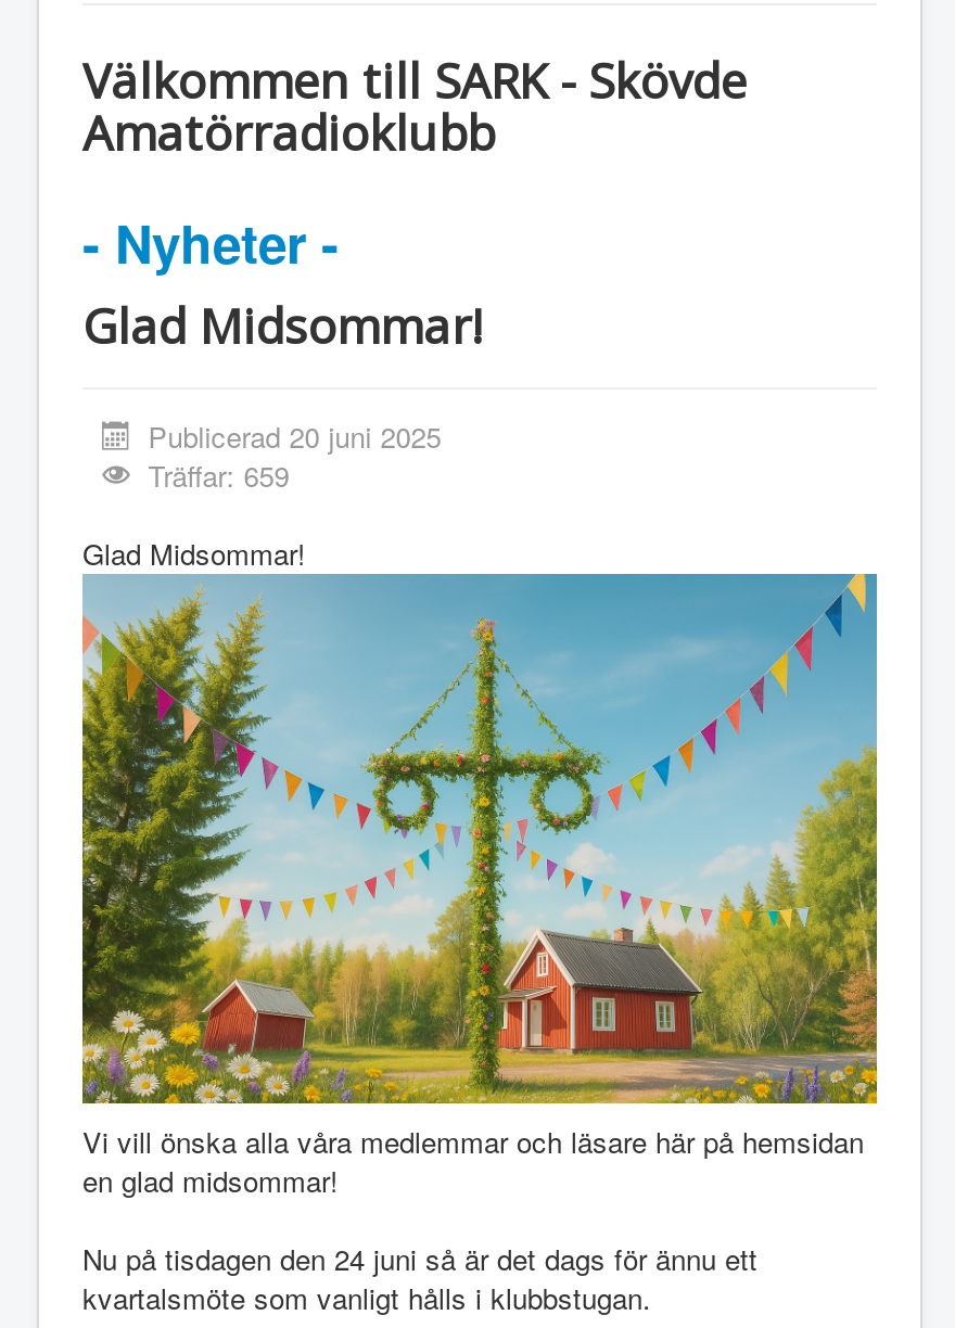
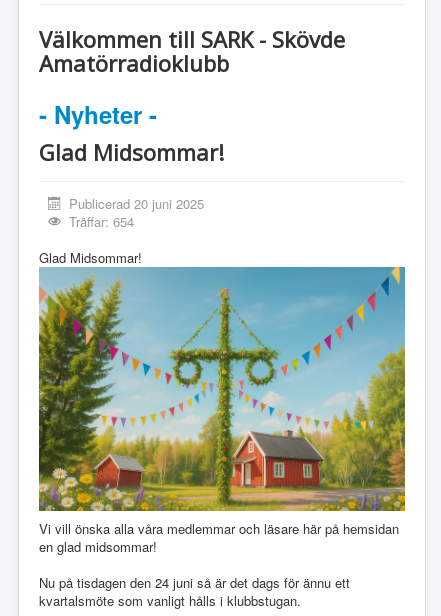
- Träffar: 659
+ Träffar: 654
